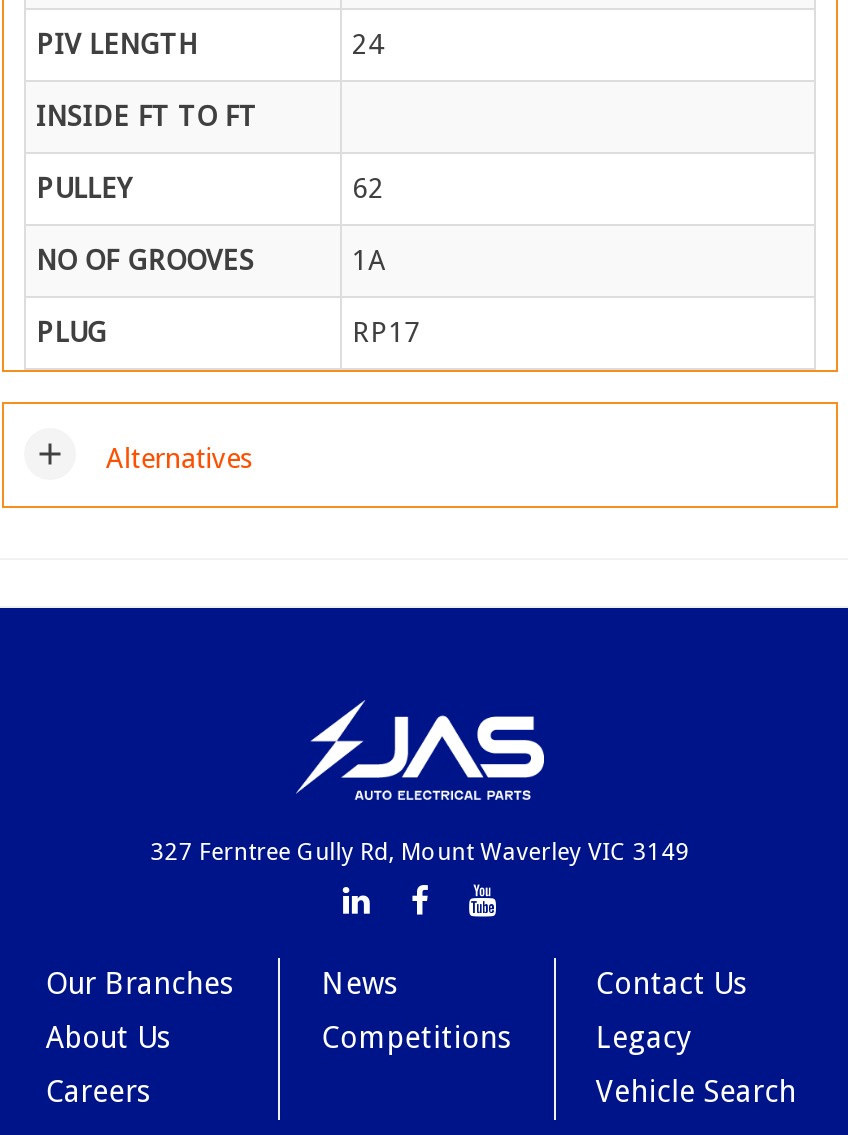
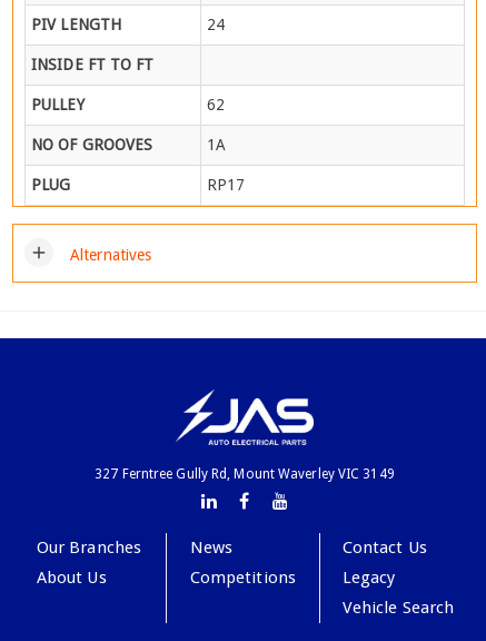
- Careers
